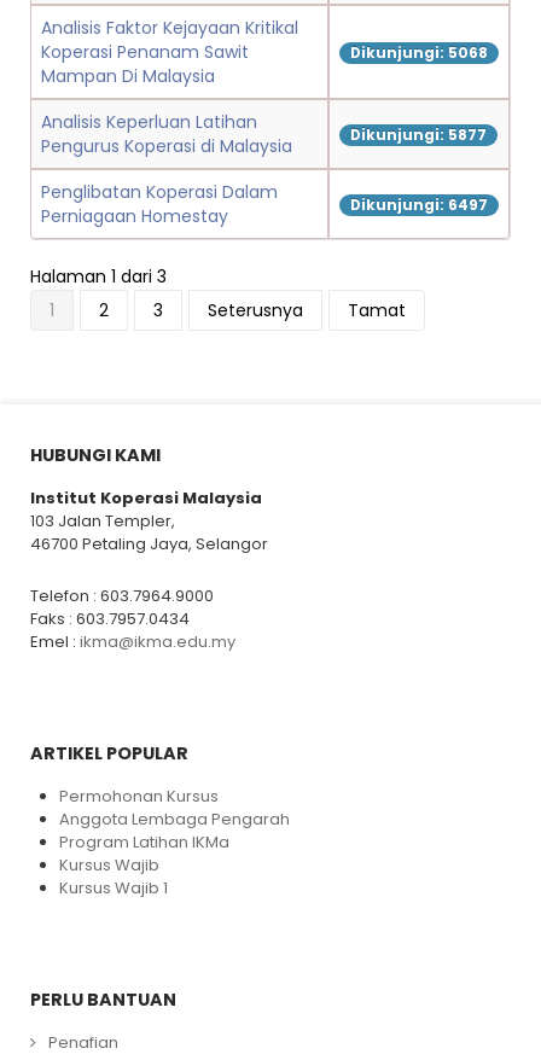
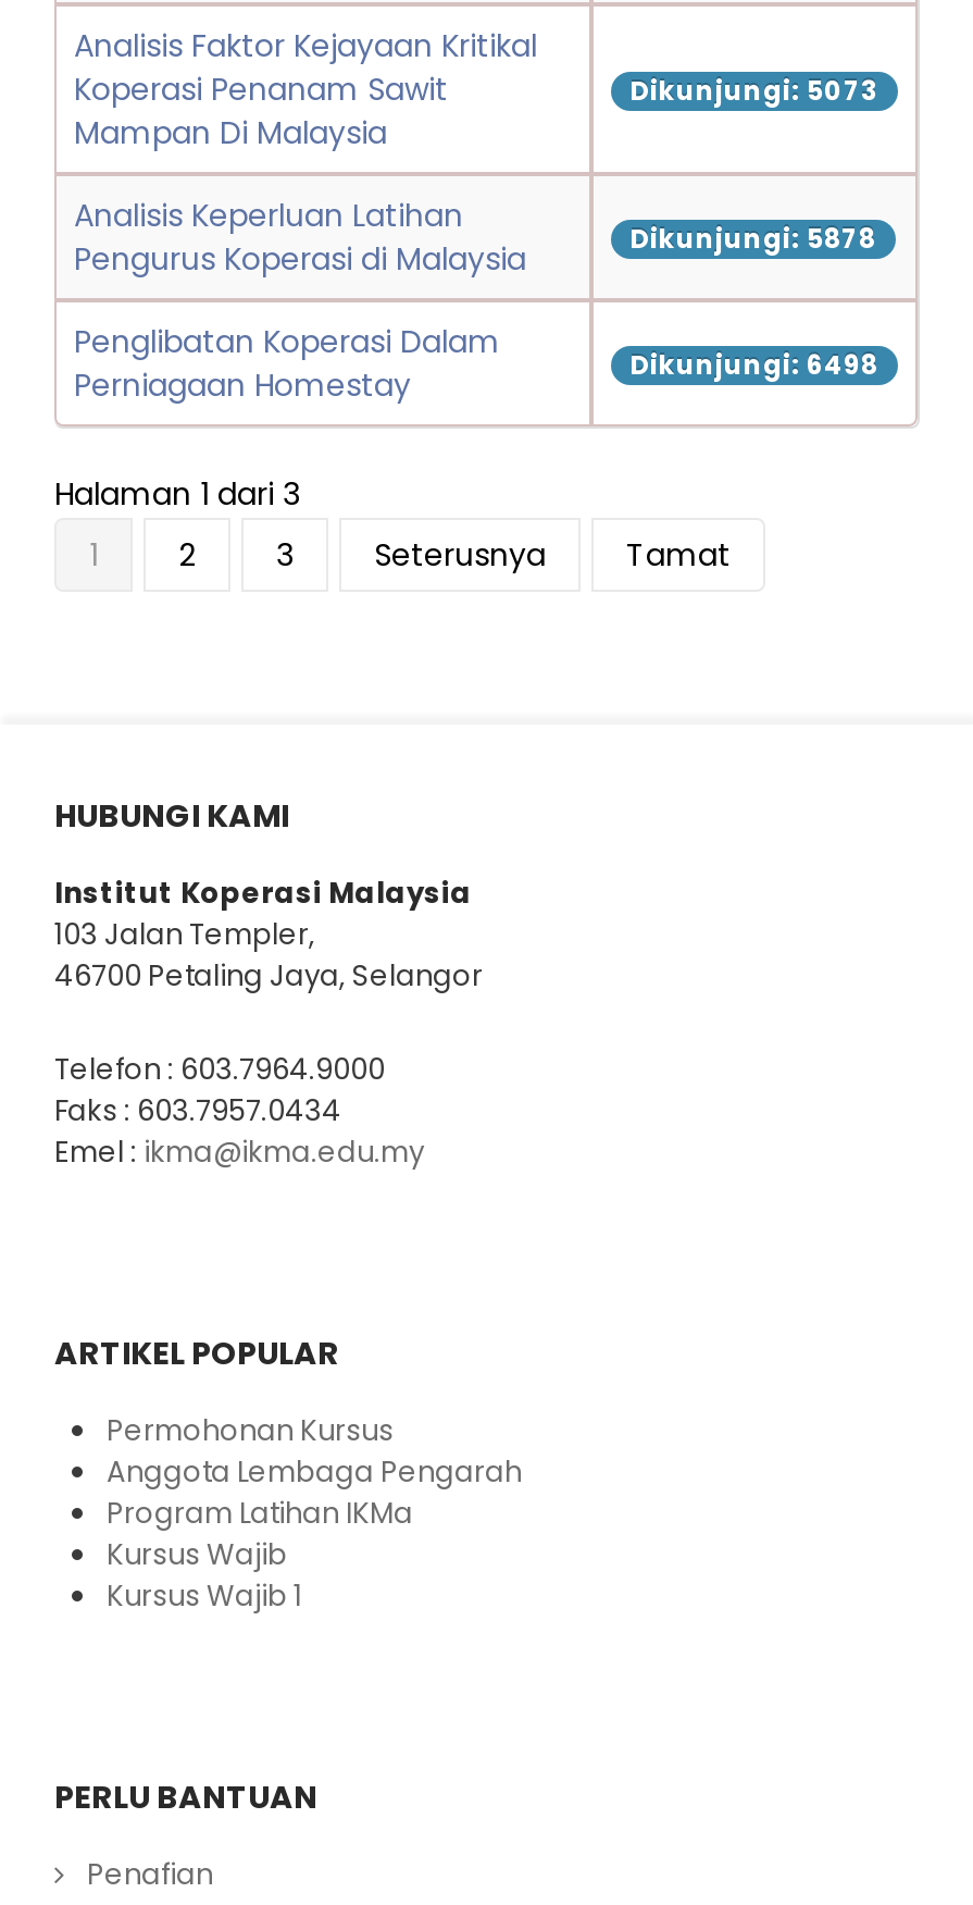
- Dikunjungi: 5068
+ Dikunjungi: 5073

- Dikunjungi: 5877
+ Dikunjungi: 5878

- Dikunjungi: 6497
+ Dikunjungi: 6498
